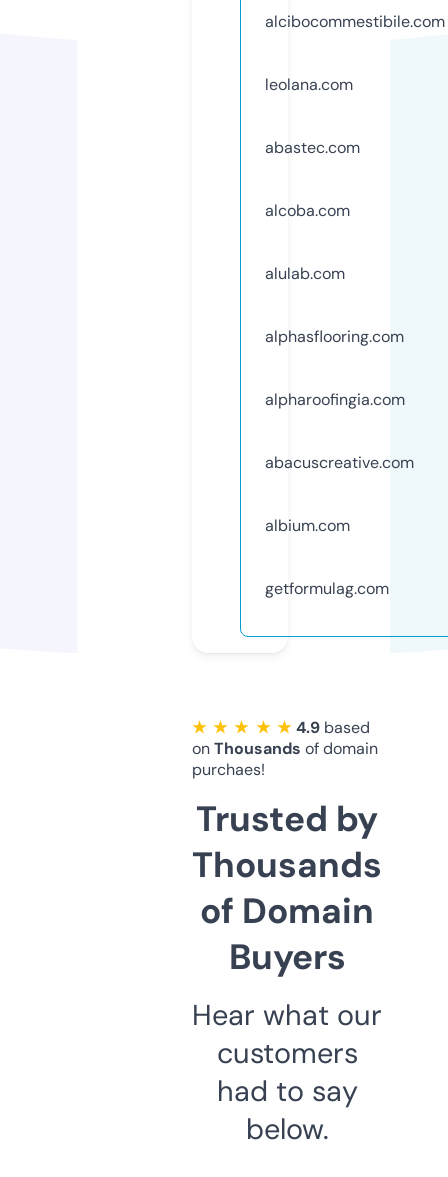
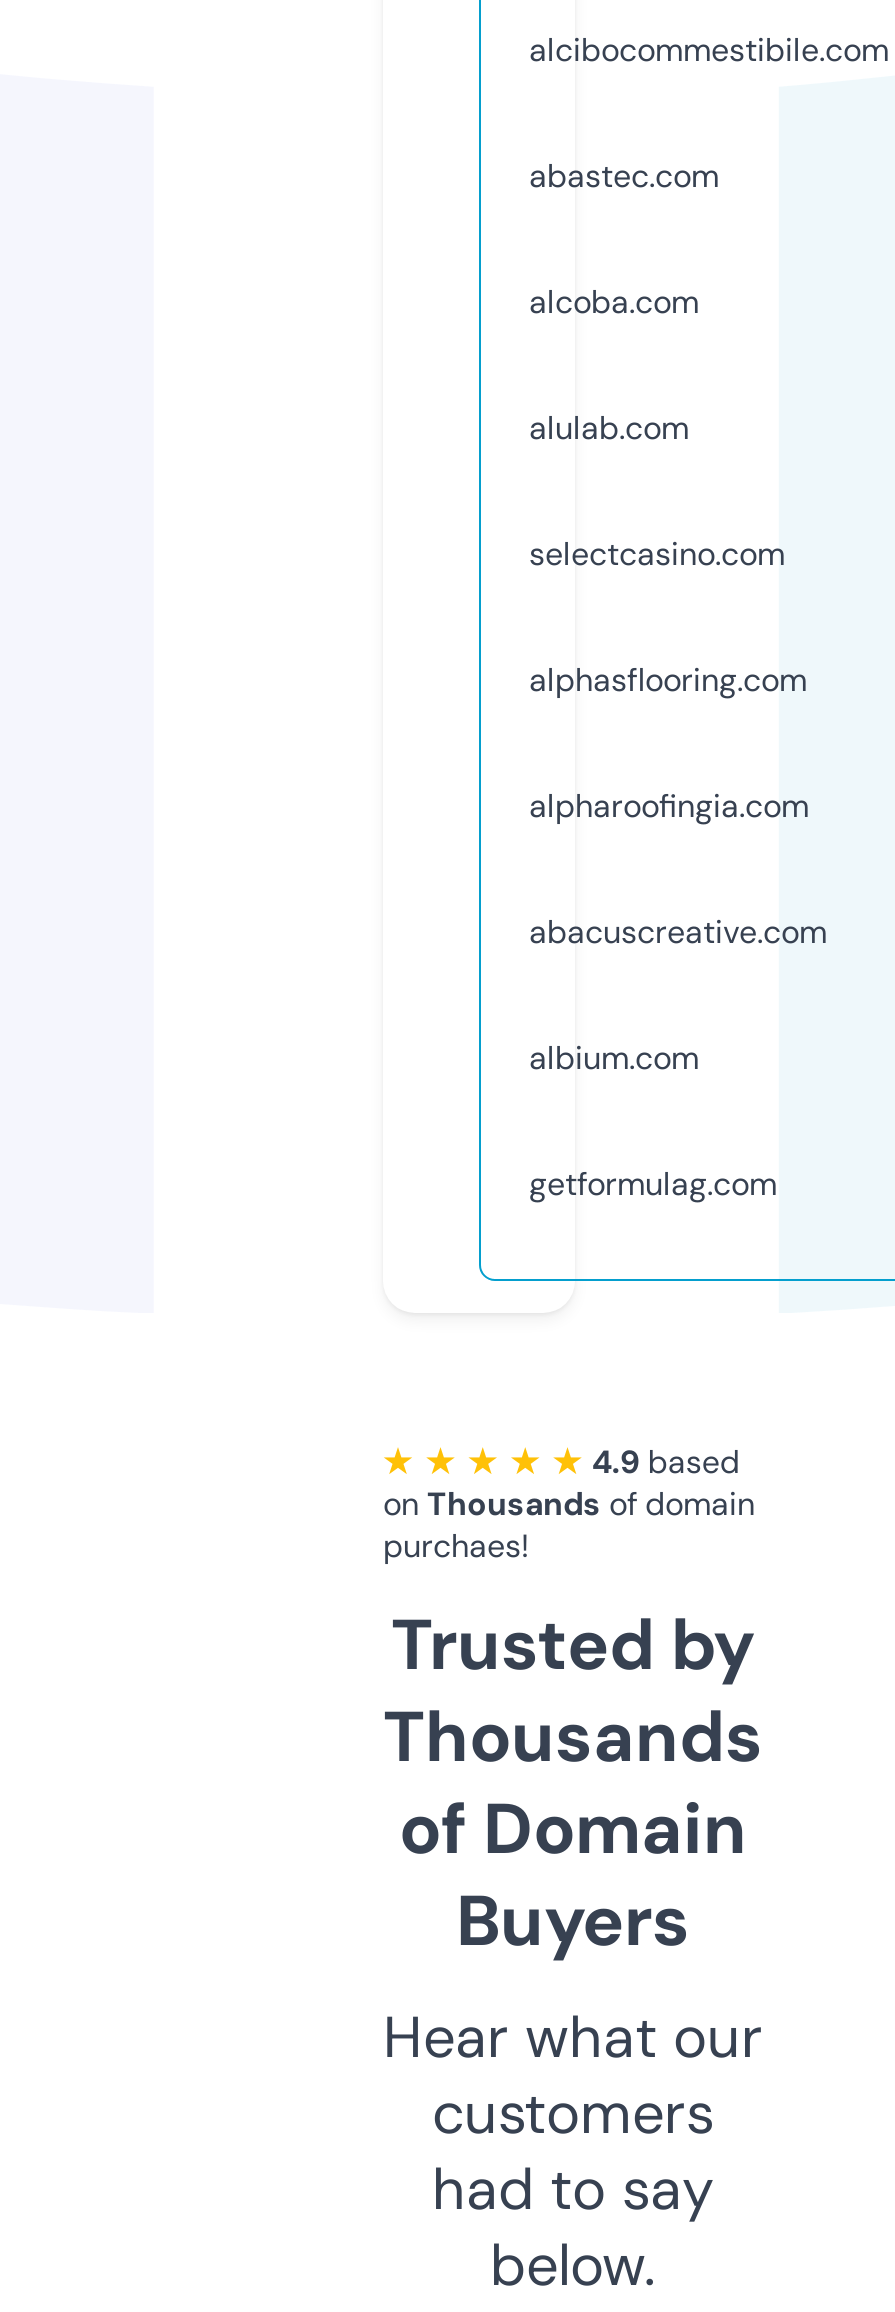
- leolana.com

moved up: abastec.com | alcoba.com | alulab.com

+ selectcasino.com
